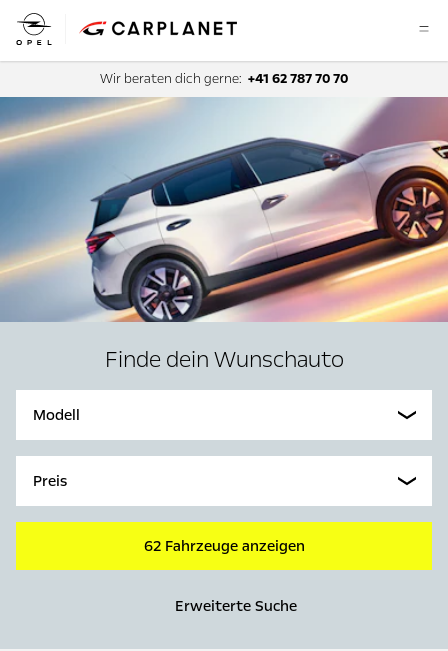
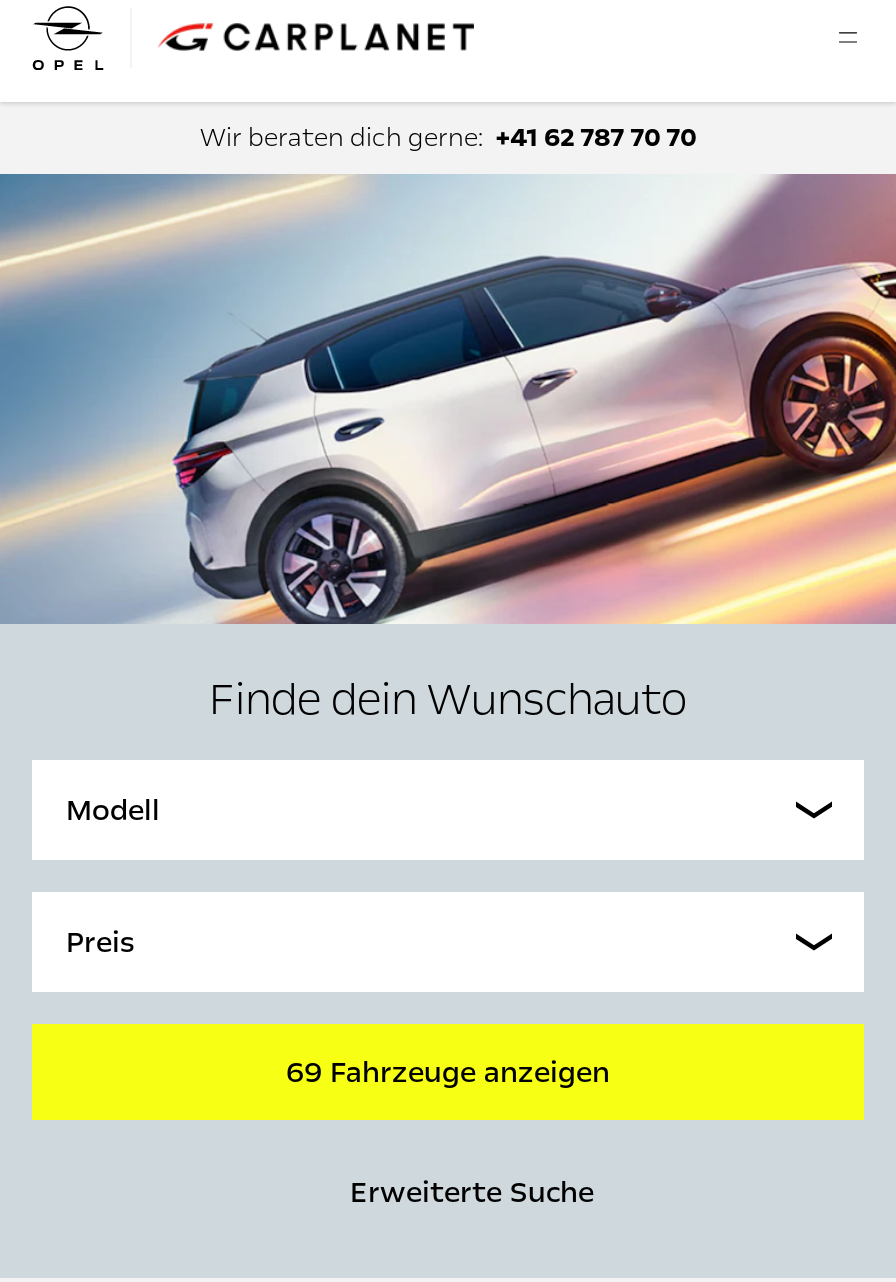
- 62 Fahrzeuge anzeigen
+ 69 Fahrzeuge anzeigen
